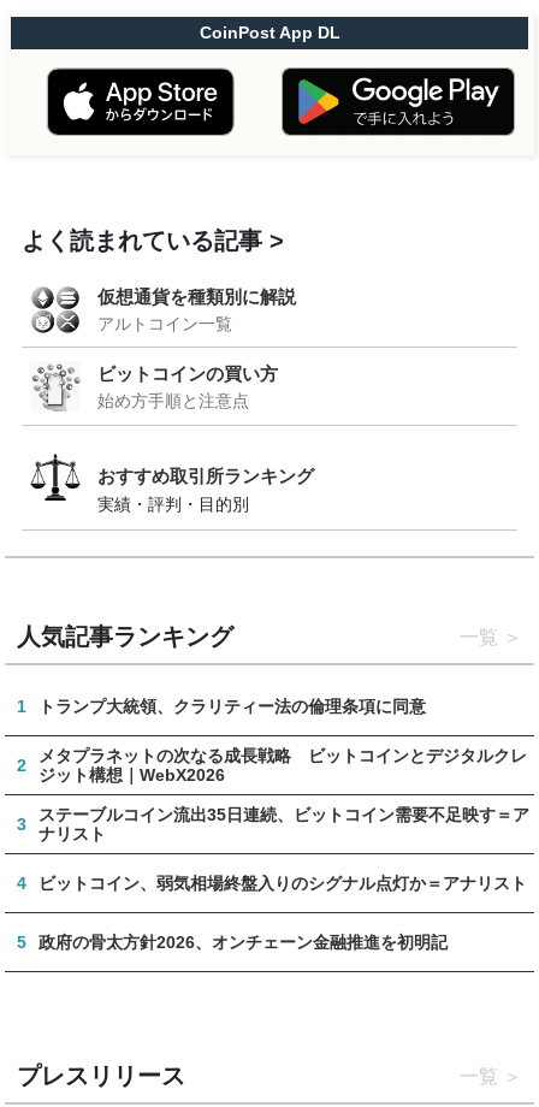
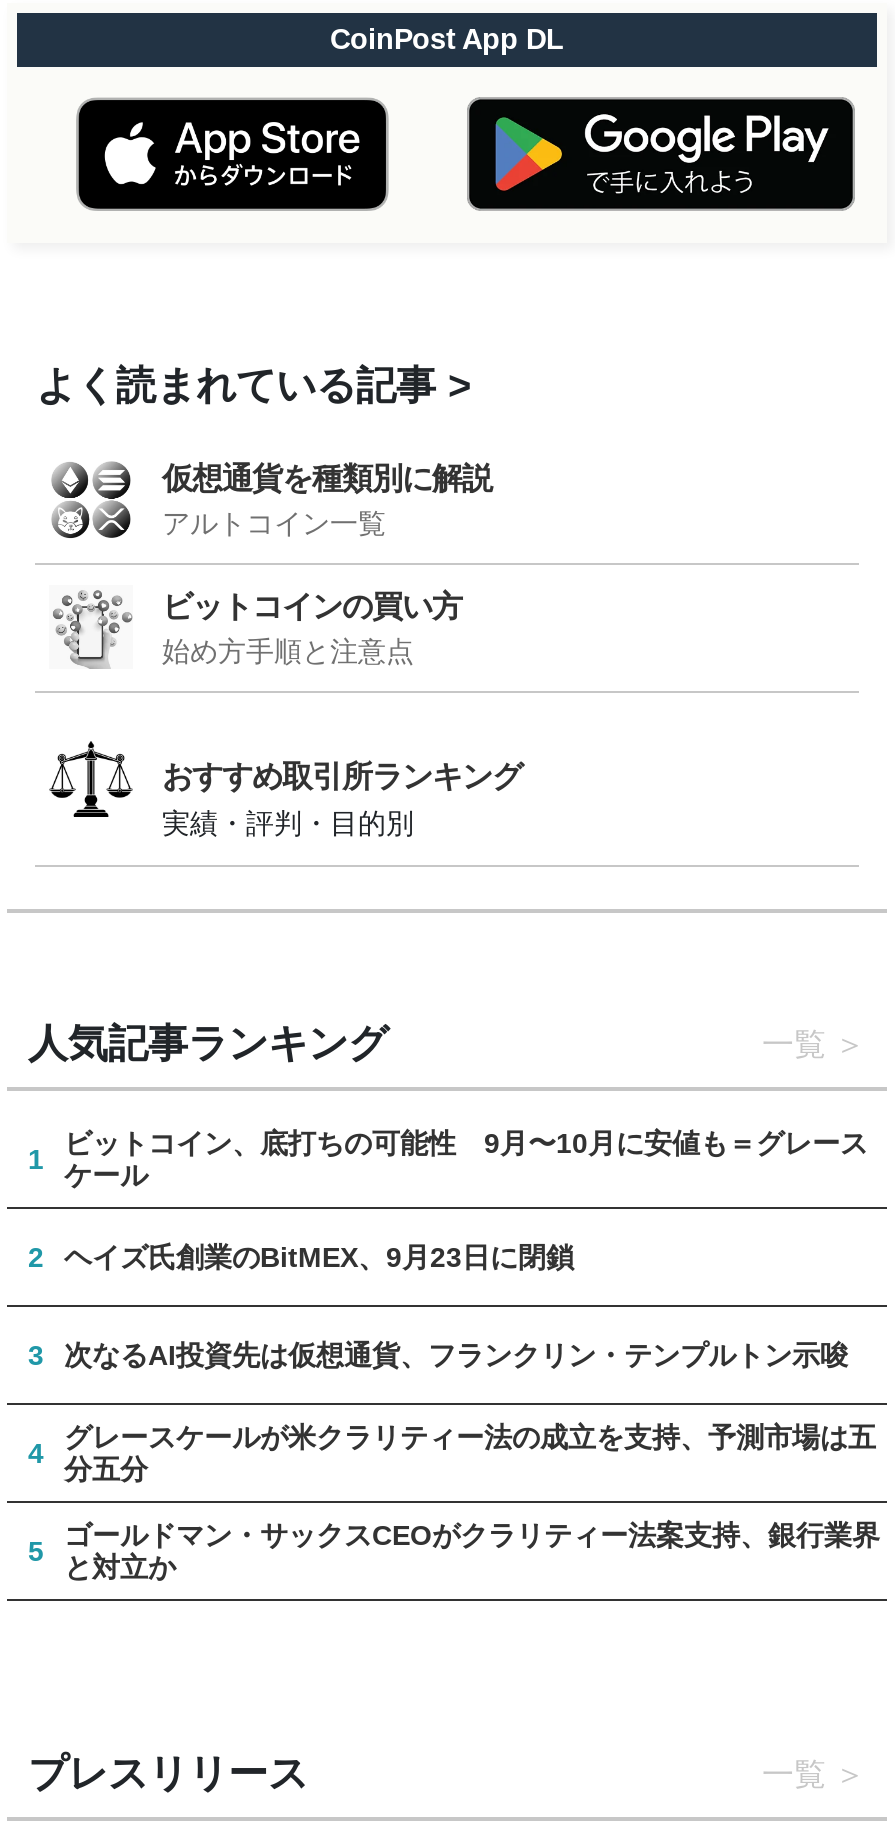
- トランプ大統領、クラリティー法の倫理条項に同意
+ ビットコイン、底打ちの可能性 9月〜10月に安値も＝グレース
+ ケール

- メタプラネットの次なる成長戦略 ビットコインとデジタルクレ
- ジット構想｜WebX2026
+ ヘイズ氏創業のBitMEX、9月23日に閉鎖

- ステーブルコイン流出35日連続、ビットコイン需要不足映す＝ア
- ナリスト
+ 次なるAI投資先は仮想通貨、フランクリン・テンプルトン示唆

- ビットコイン、弱気相場終盤入りのシグナル点灯か＝アナリスト
+ グレースケールが米クラリティー法の成立を支持、予測市場は五
+ 分五分

- 政府の骨太方針2026、オンチェーン金融推進を初明記
+ ゴールドマン・サックスCEOがクラリティー法案支持、銀行業界
+ と対立か
